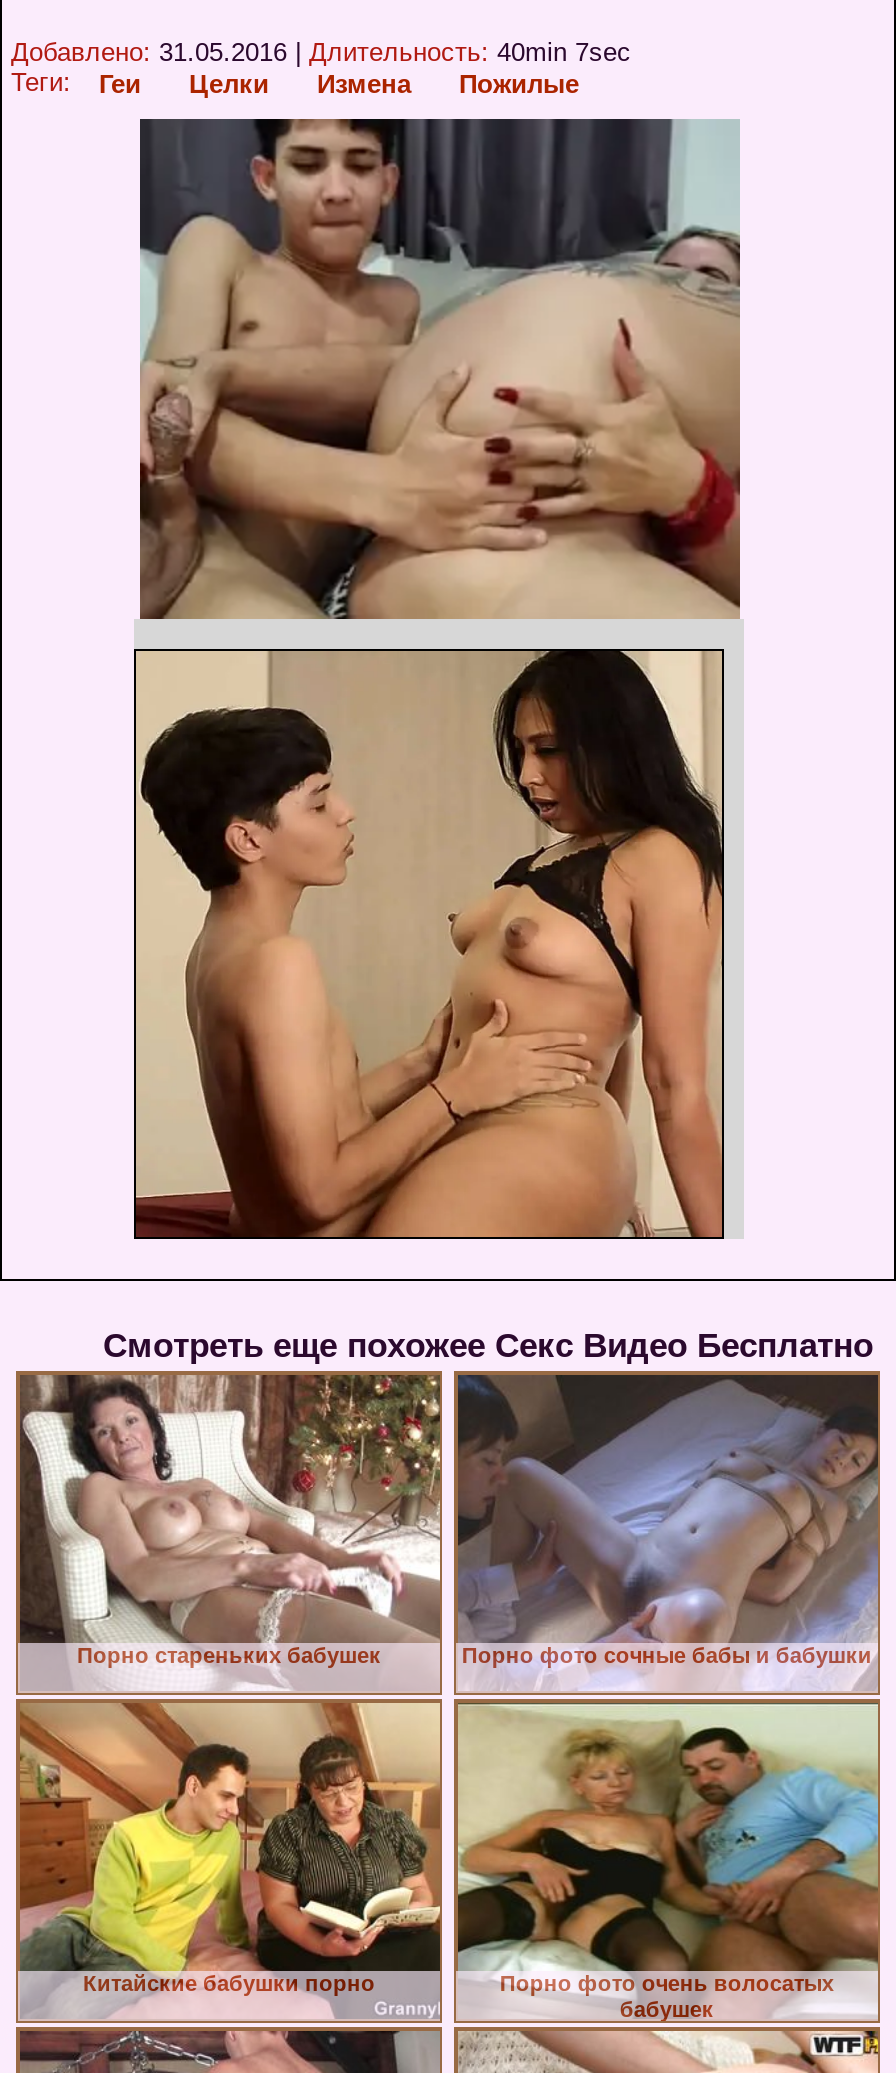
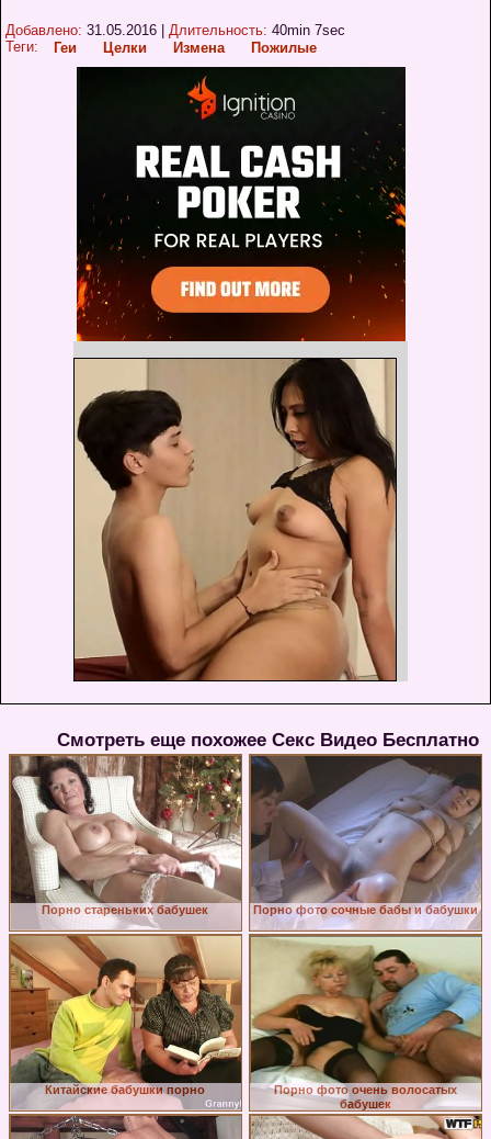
- [image]
+ [image]
